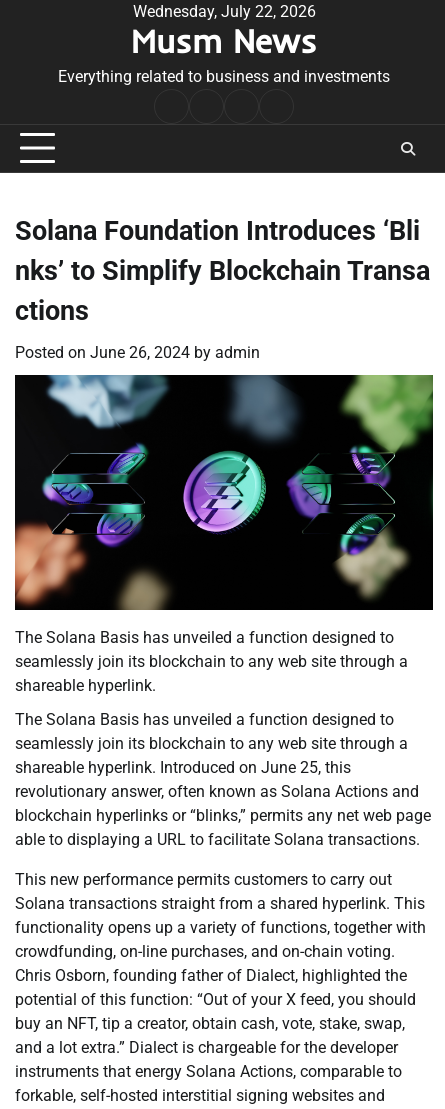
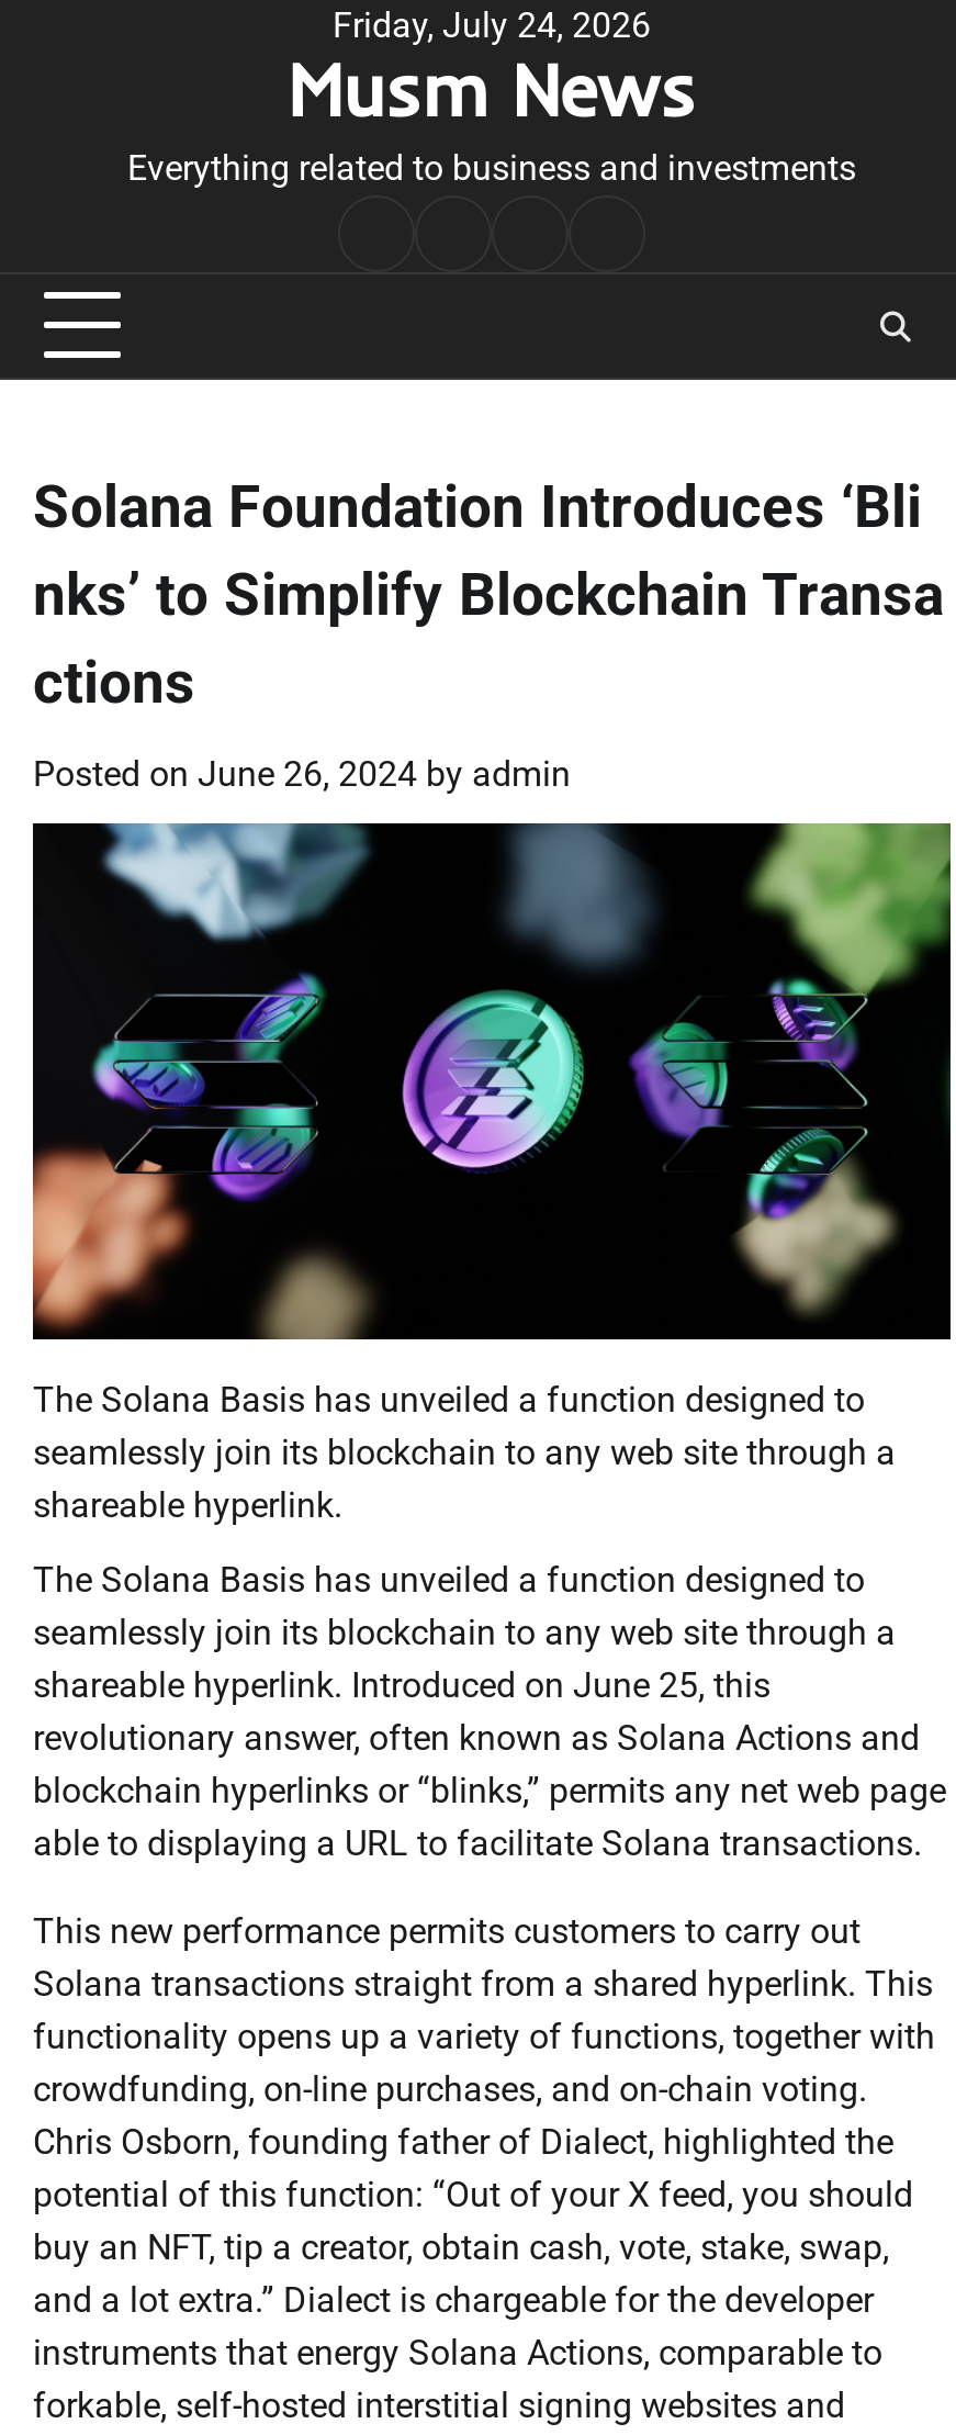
- Wednesday, July 22, 2026
+ Friday, July 24, 2026
